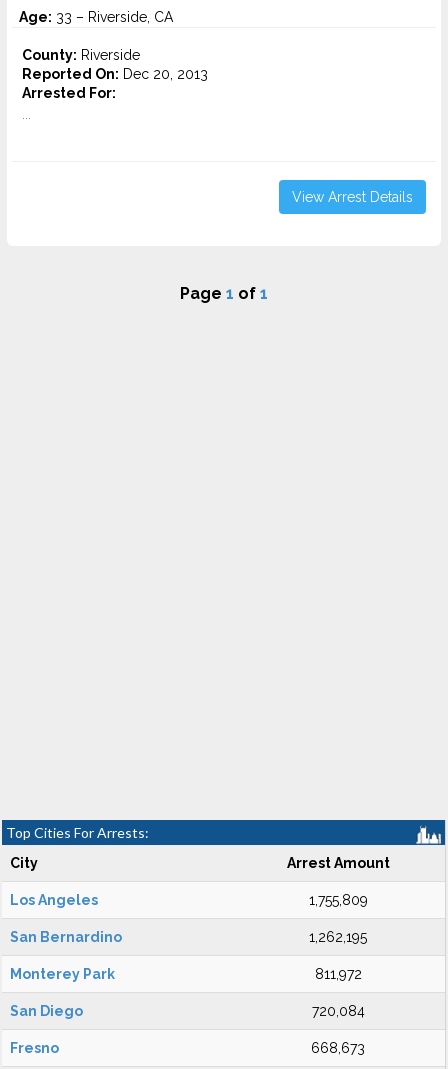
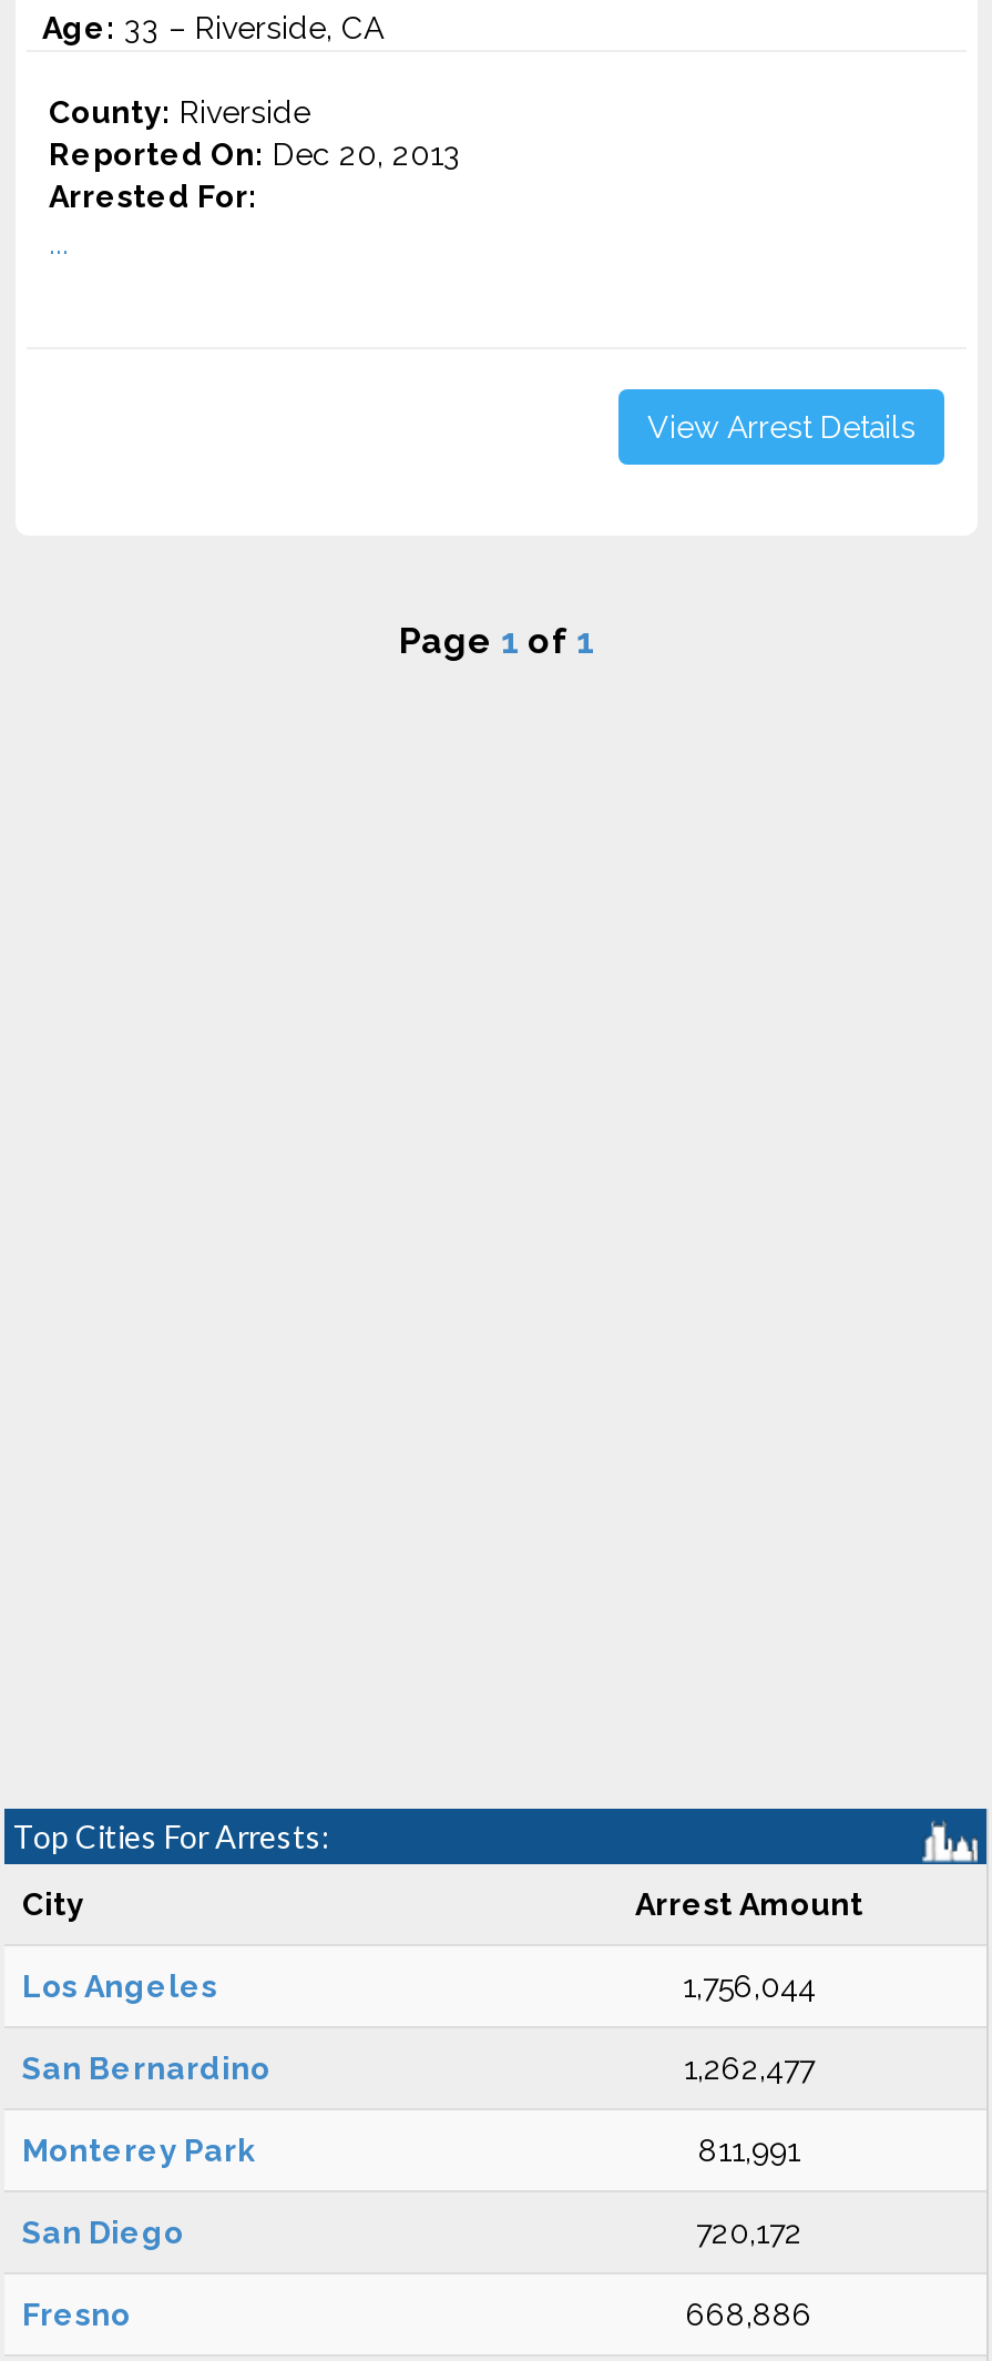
- 1,755,809
+ 1,756,044

- 1,262,195
+ 1,262,477

- 811,972
+ 811,991

- 720,084
+ 720,172

- 668,673
+ 668,886
